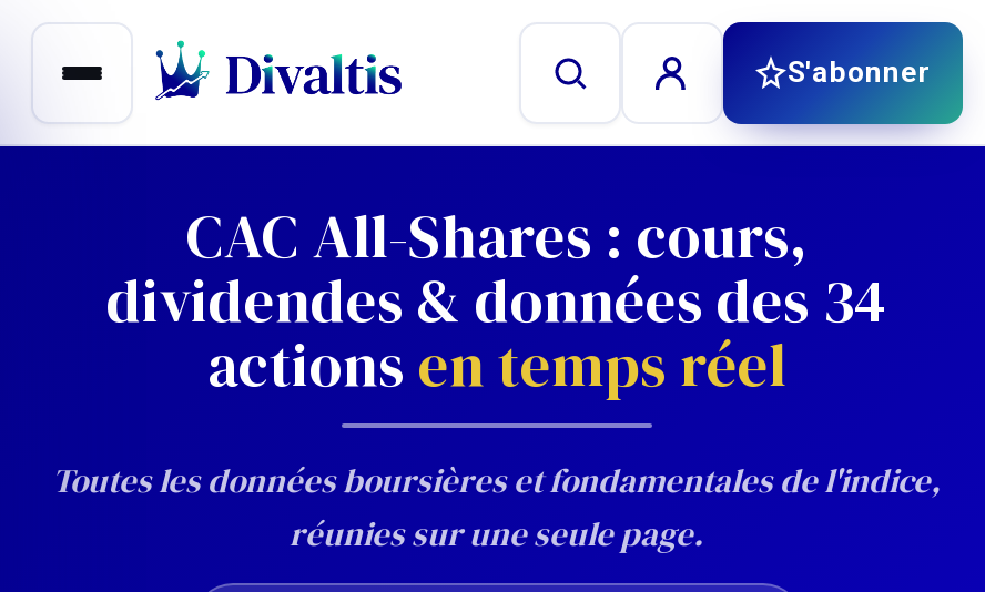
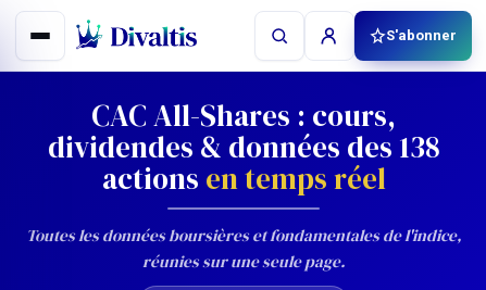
- dividendes & données des 34
+ dividendes & données des 138
